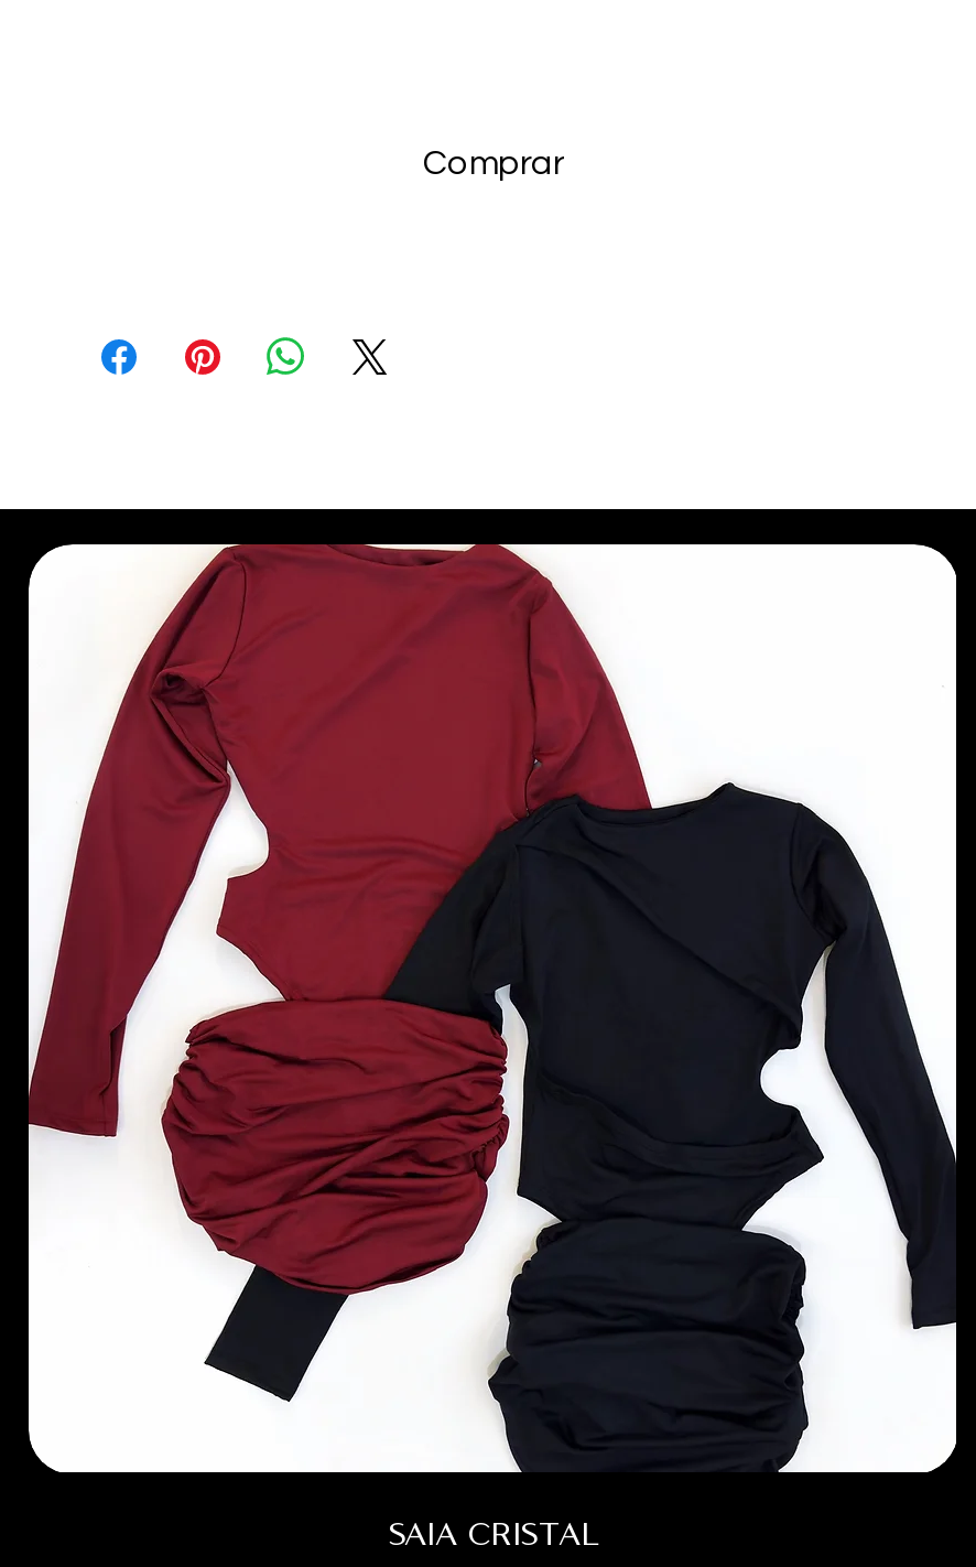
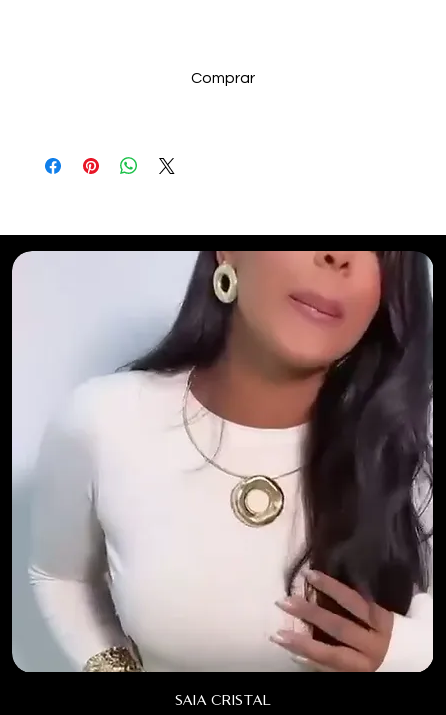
- [image]
+ [image]
